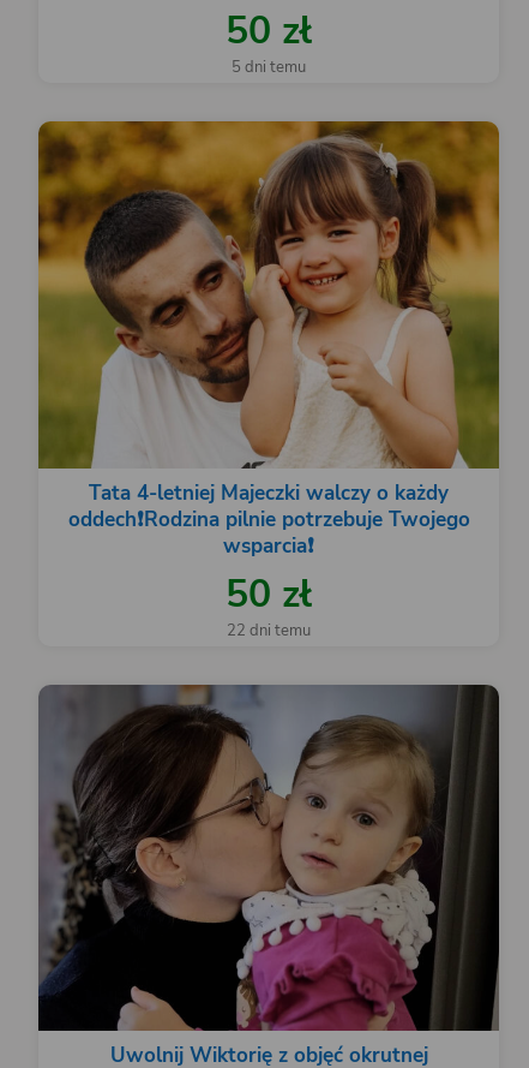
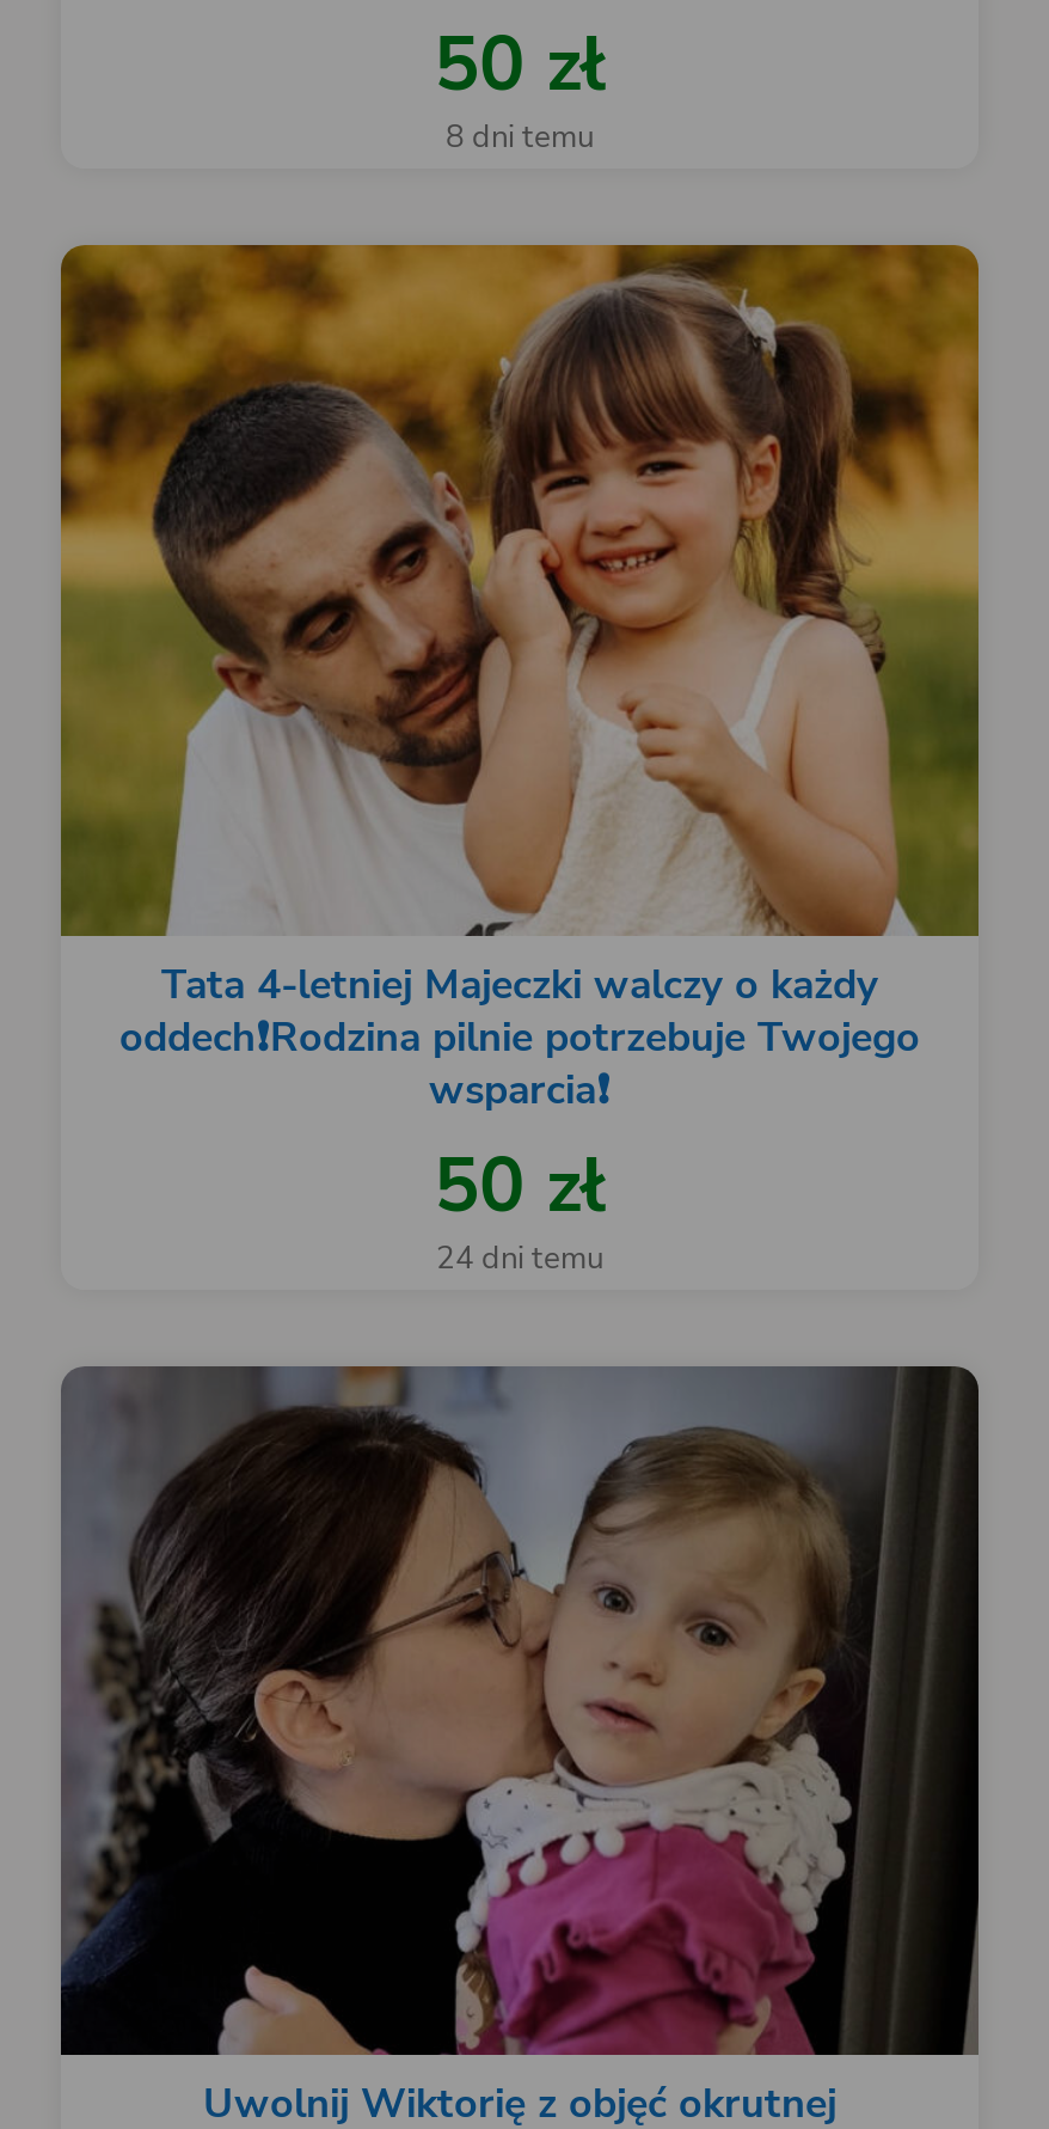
- 5 dni temu
+ 8 dni temu

- 22 dni temu
+ 24 dni temu
